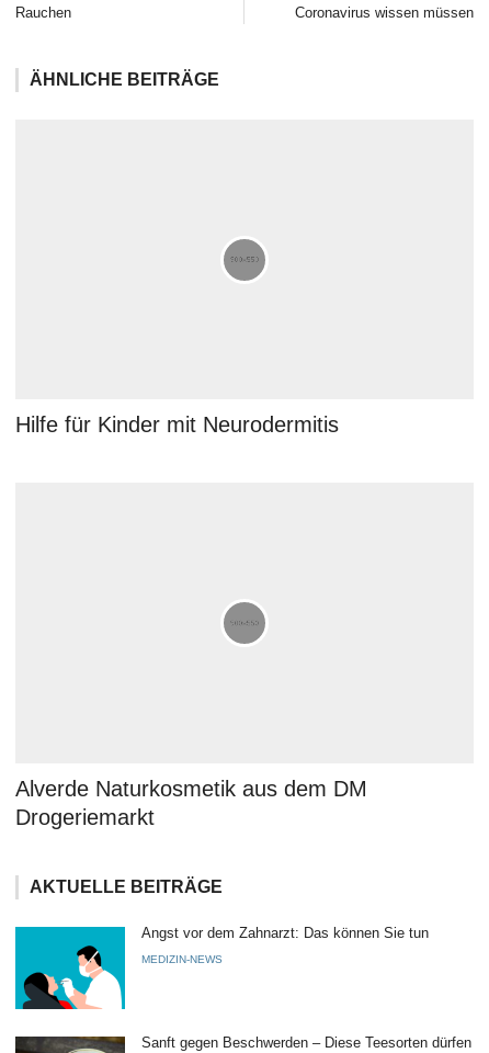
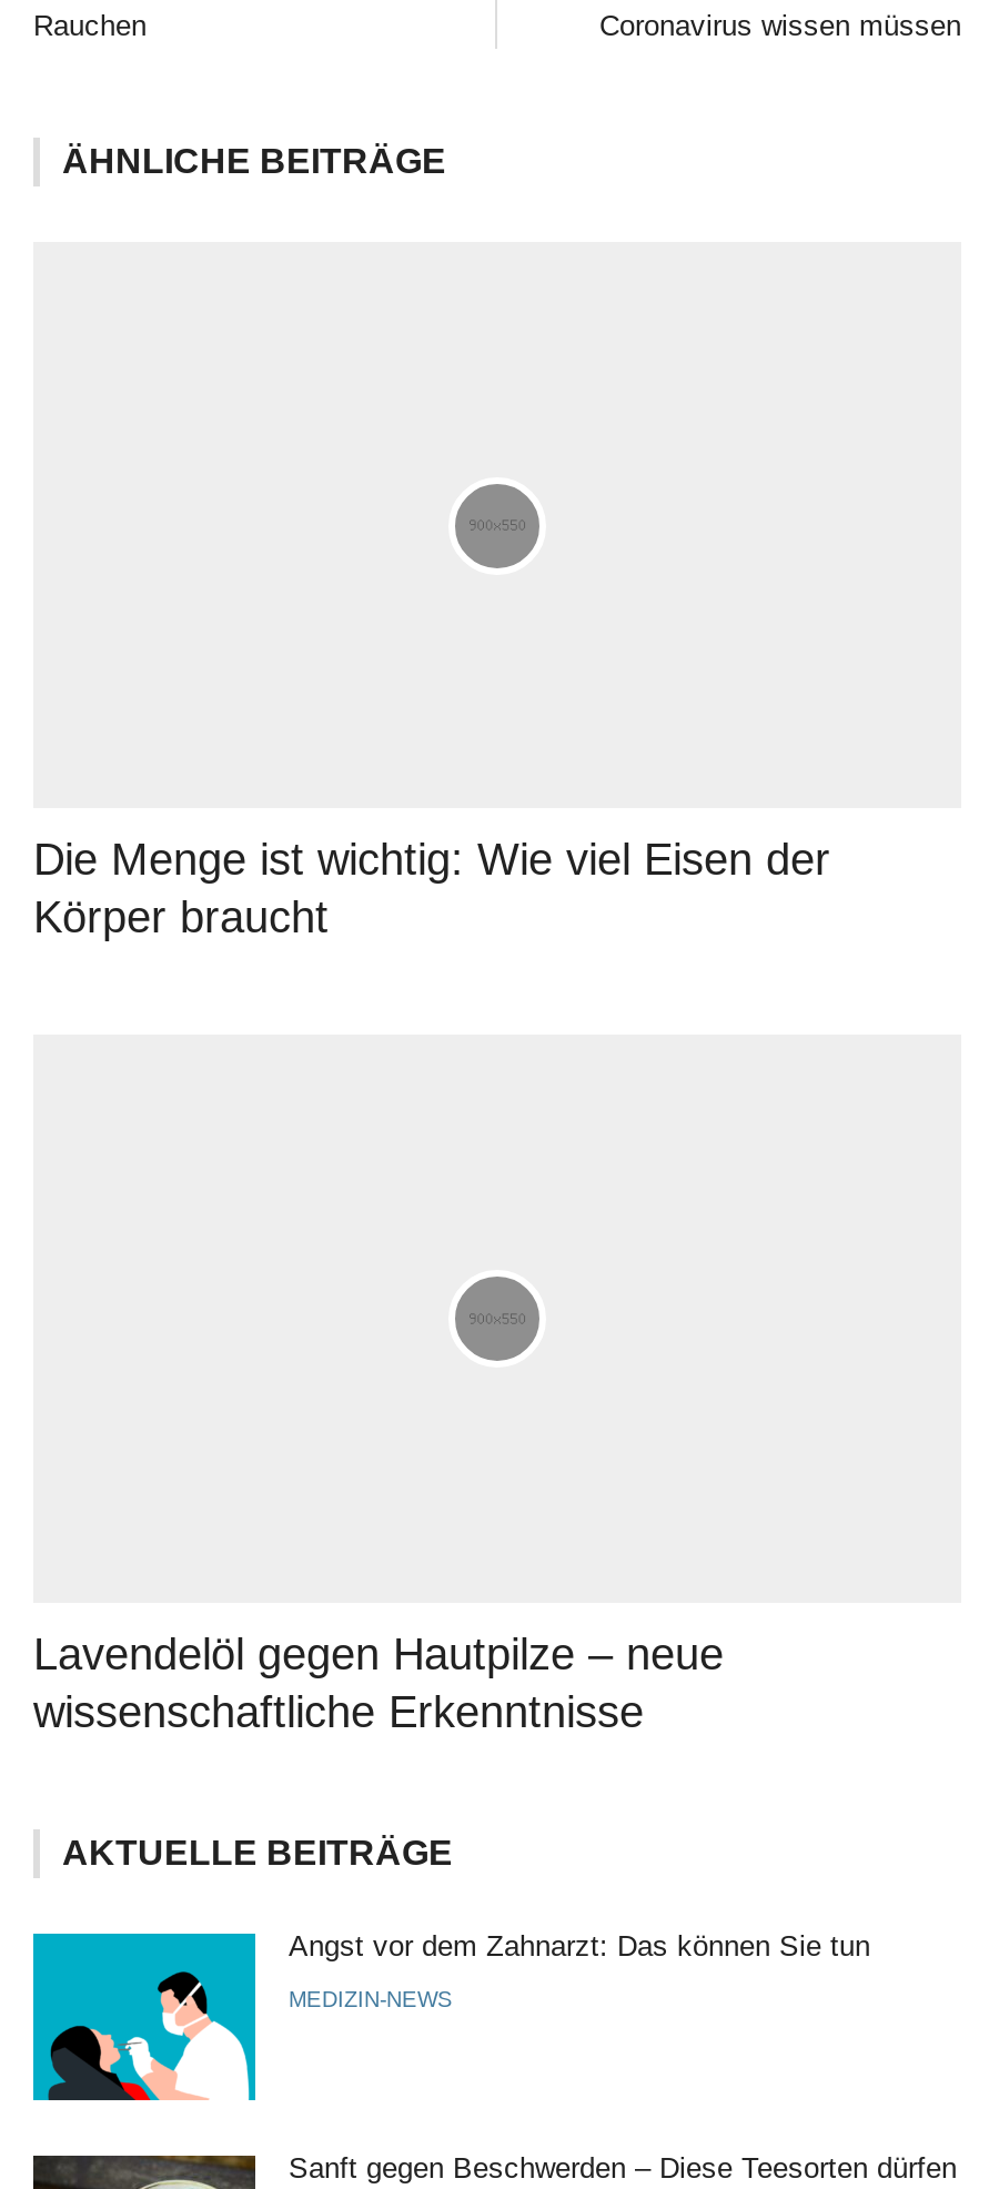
- Hilfe für Kinder mit Neurodermitis
+ Die Menge ist wichtig: Wie viel Eisen der
+ Körper braucht

- Alverde Naturkosmetik aus dem DM
- Drogeriemarkt
+ Lavendelöl gegen Hautpilze – neue
+ wissenschaftliche Erkenntnisse
